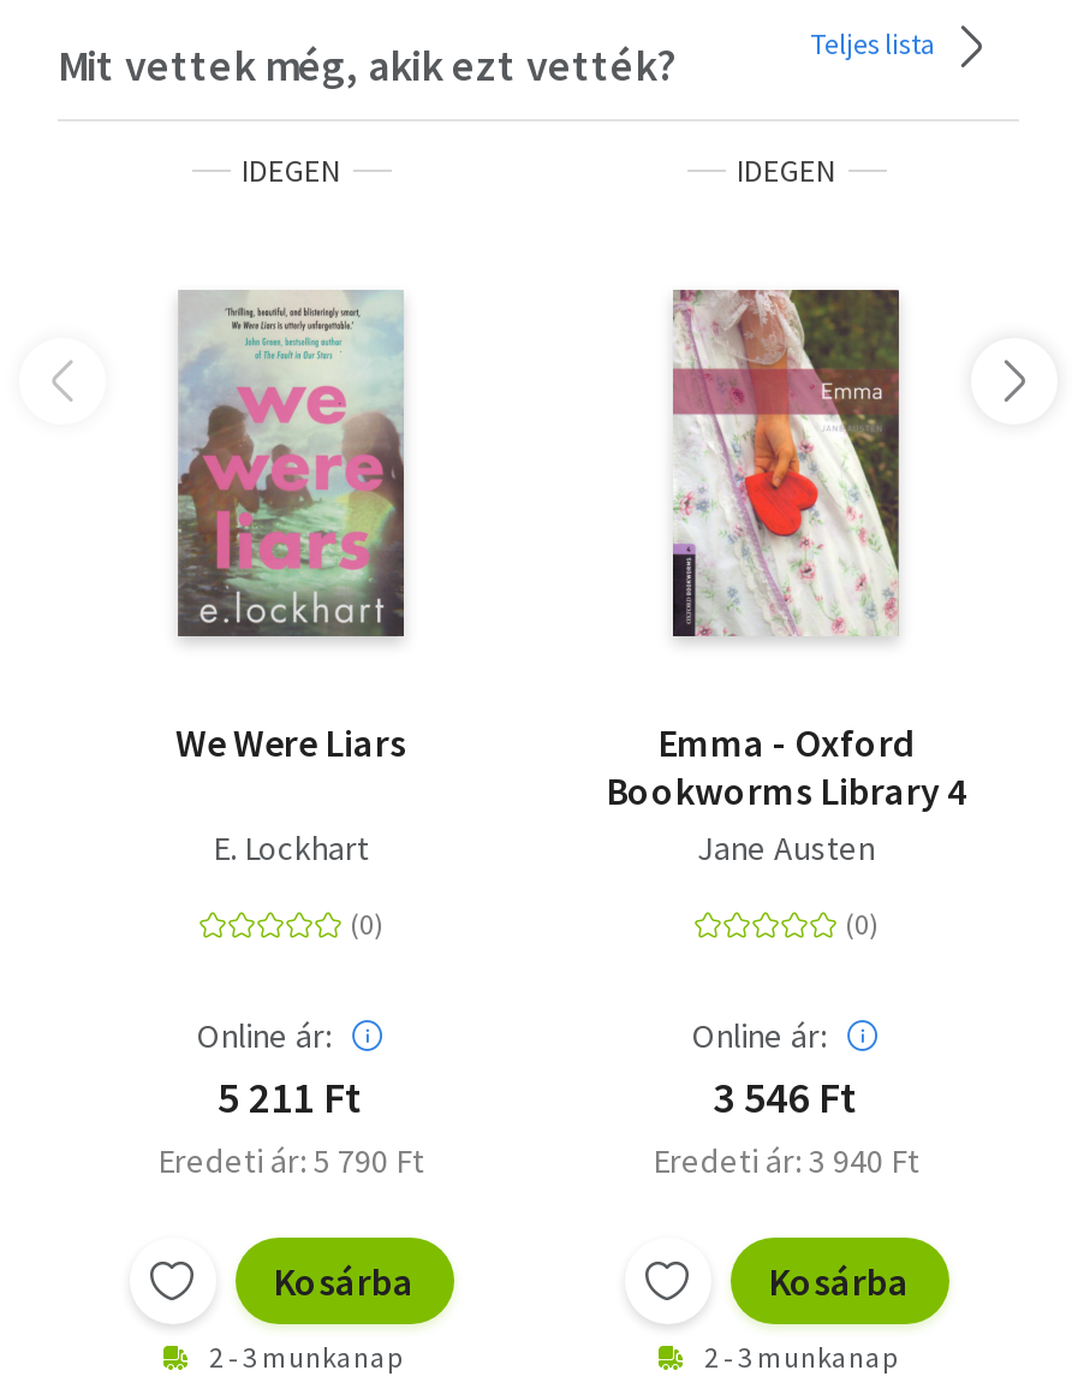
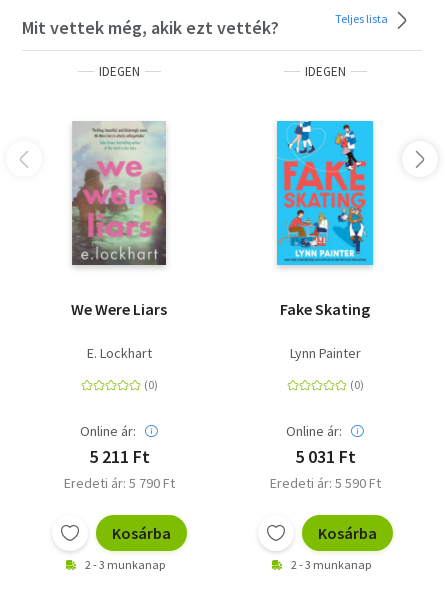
- [image]
- Emma - Oxford
- Bookworms Library 4
- Jane Austen
+ [image]
+ Fake Skating
+ Lynn Painter

- 3 546 Ft
+ 5 031 Ft

- Eredeti ár: 3 940 Ft
+ Eredeti ár: 5 590 Ft
